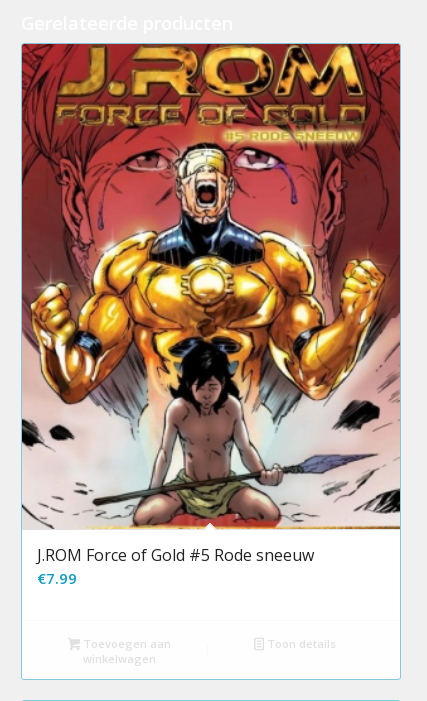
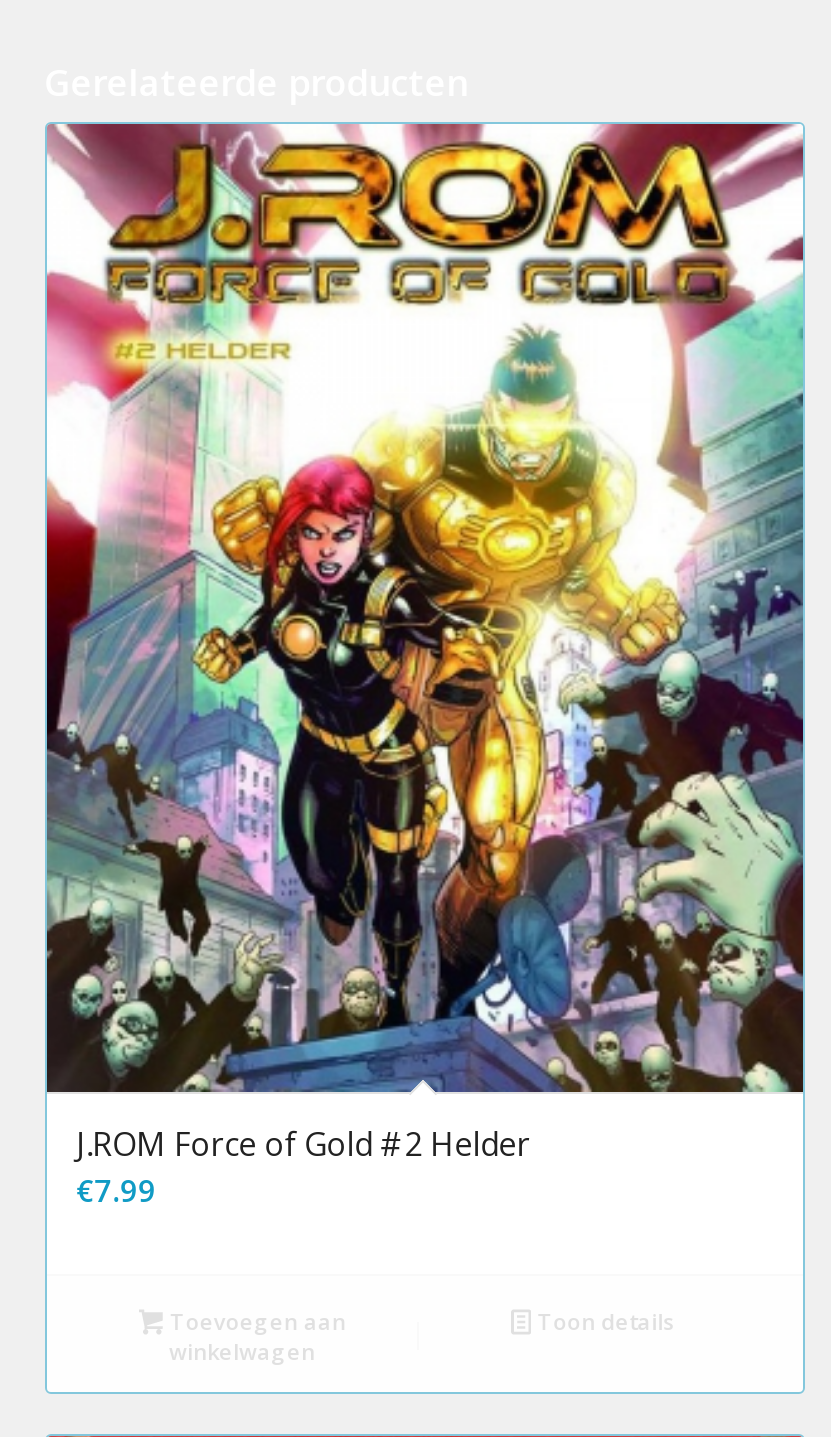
- [image]
- J.ROM Force of Gold #5 Rode sneeuw
+ [image]
+ J.ROM Force of Gold #2 Helder
